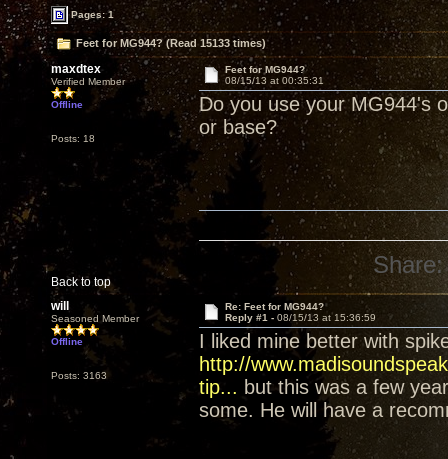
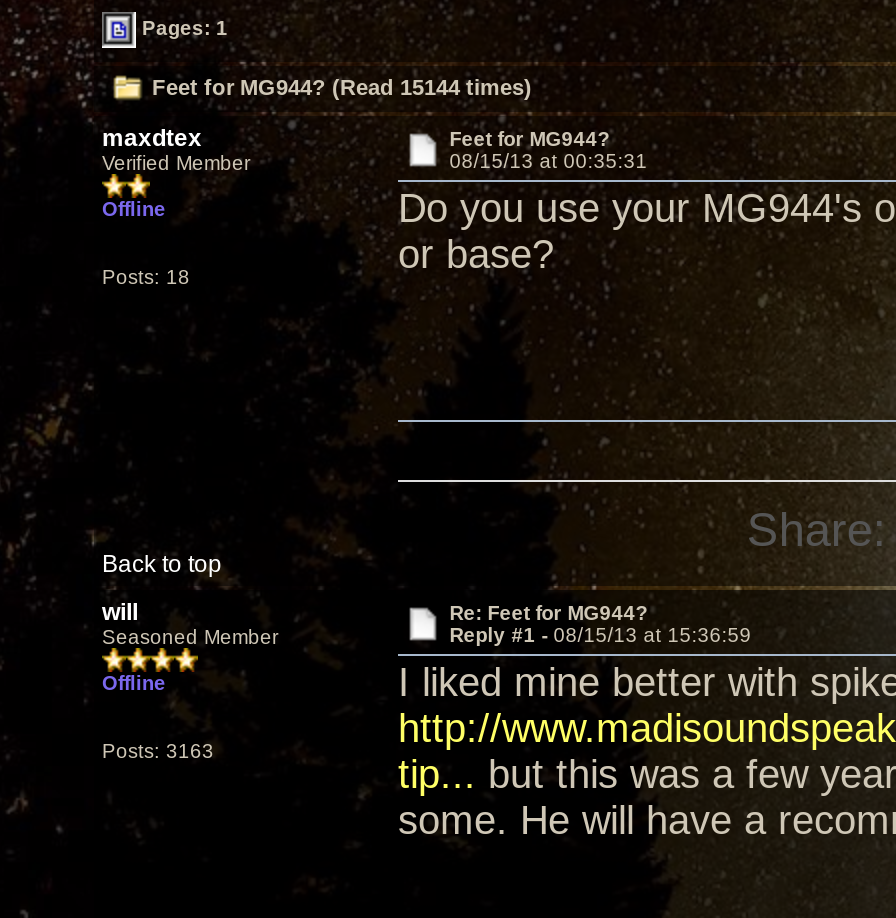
- Feet for MG944? (Read 15133 times)
+ Feet for MG944? (Read 15144 times)
